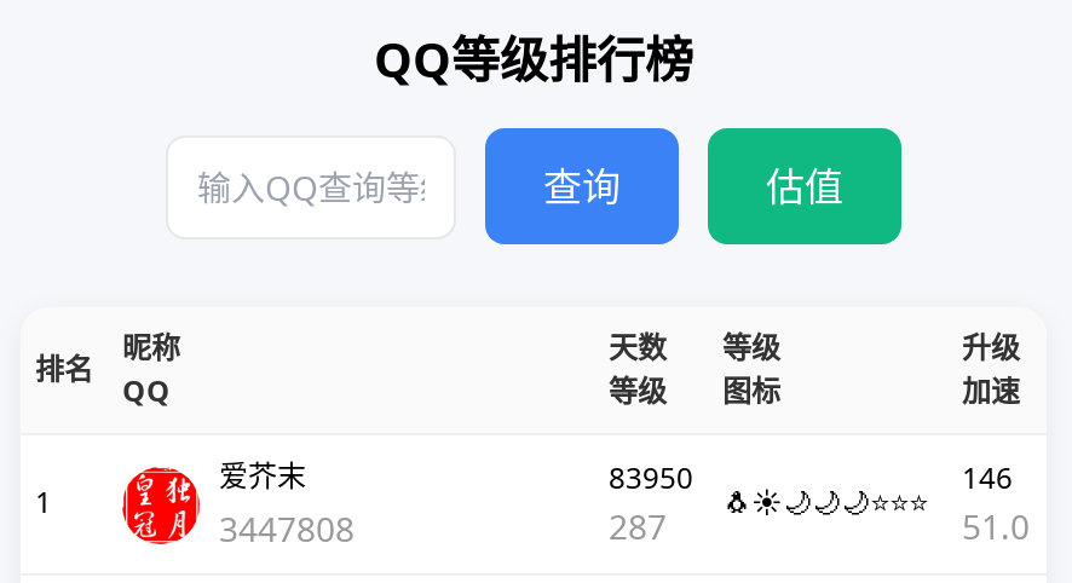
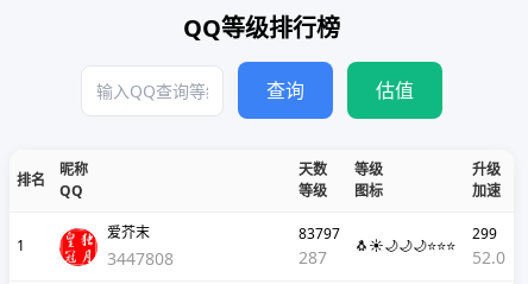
- 83950
+ 83797

- 146
+ 299

- 51.0
+ 52.0
